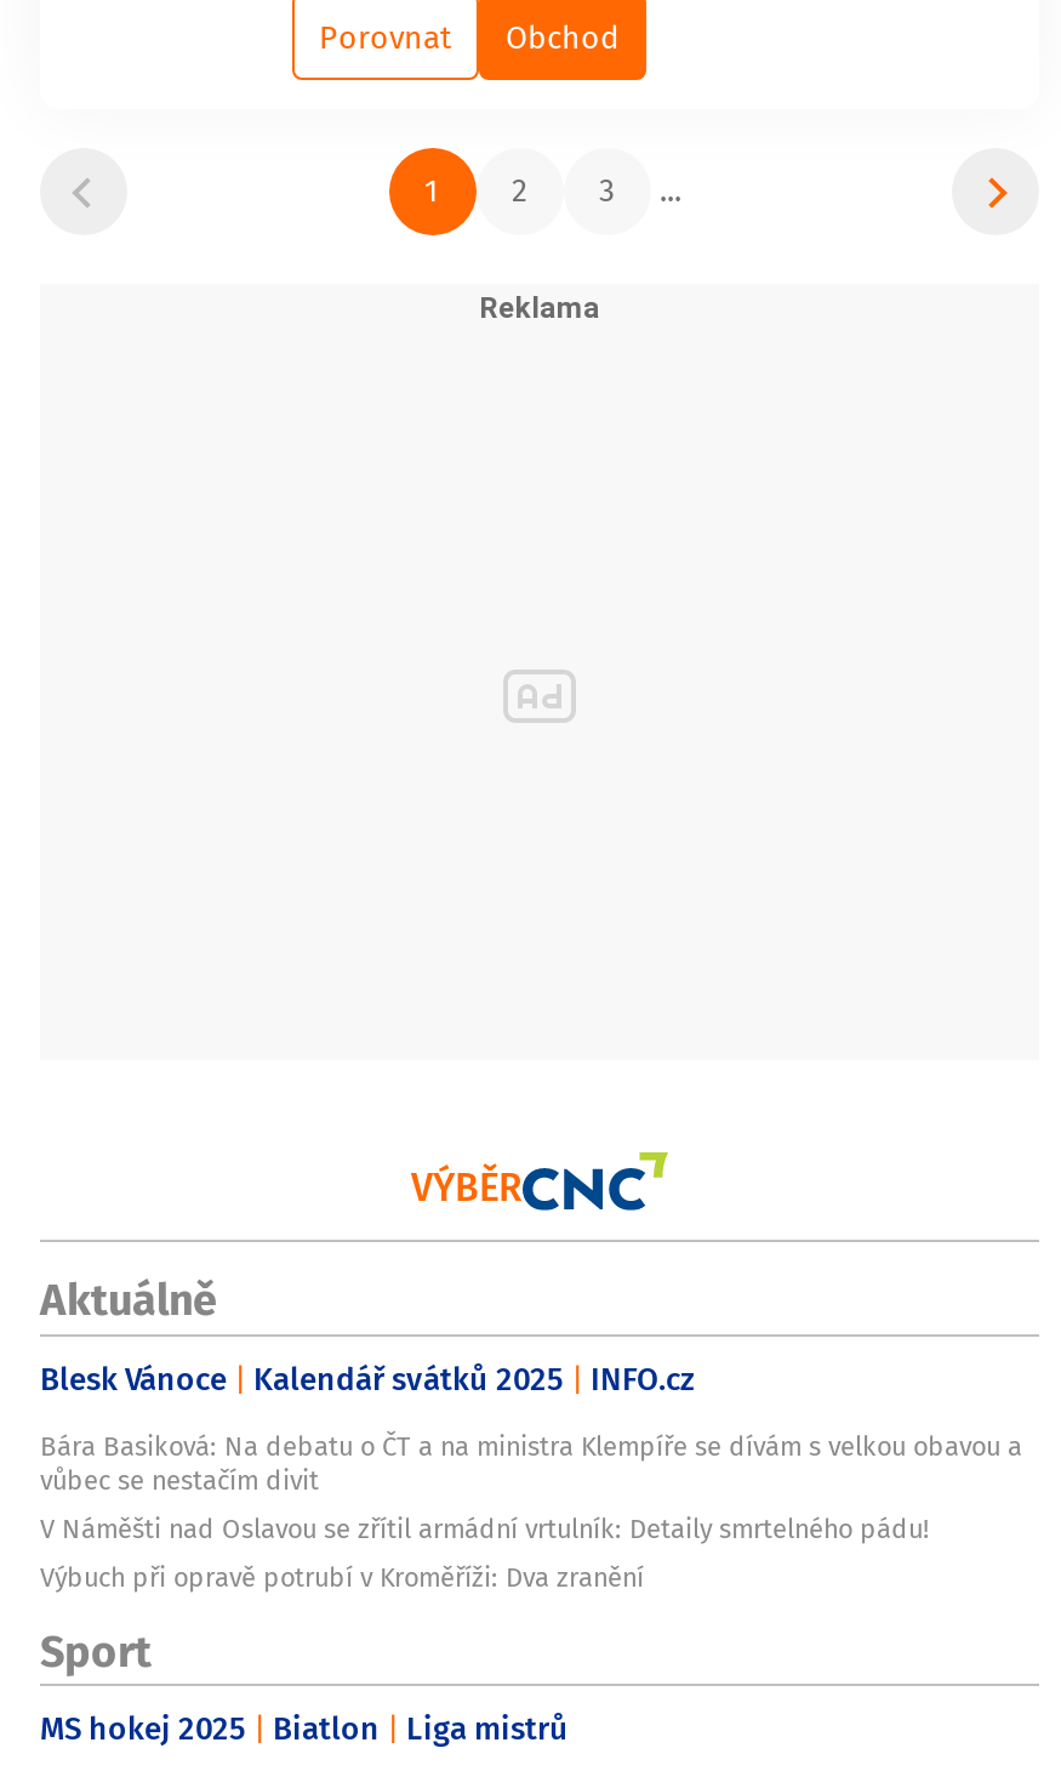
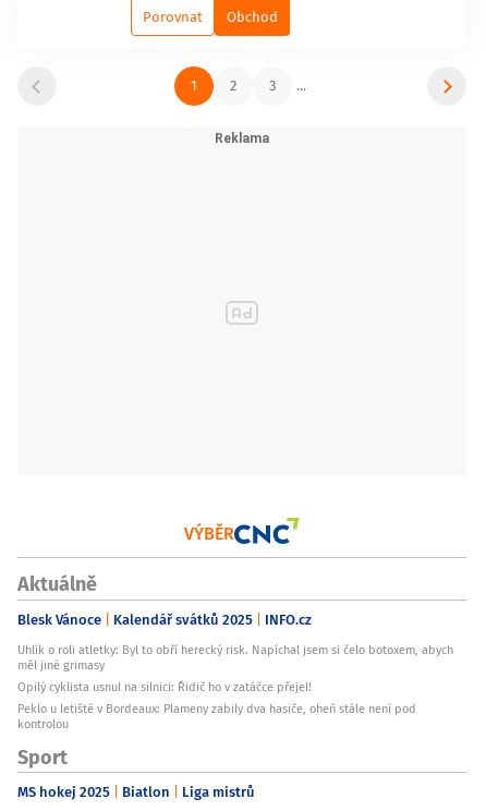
- Bára Basiková: Na debatu o ČT a na ministra Klempíře se dívám s velkou obavou a
- vůbec se nestačím divit
- V Náměšti nad Oslavou se zřítil armádní vrtulník: Detaily smrtelného pádu!
- Výbuch při opravě potrubí v Kroměříži: Dva zranění
+ Uhlík o roli atletky: Byl to obří herecký risk. Napíchal jsem si čelo botoxem, abych
+ měl jiné grimasy
+ Opilý cyklista usnul na silnici: Řidič ho v zatáčce přejel!
+ Peklo u letiště v Bordeaux: Plameny zabily dva hasiče, oheň stále není pod
+ kontrolou
